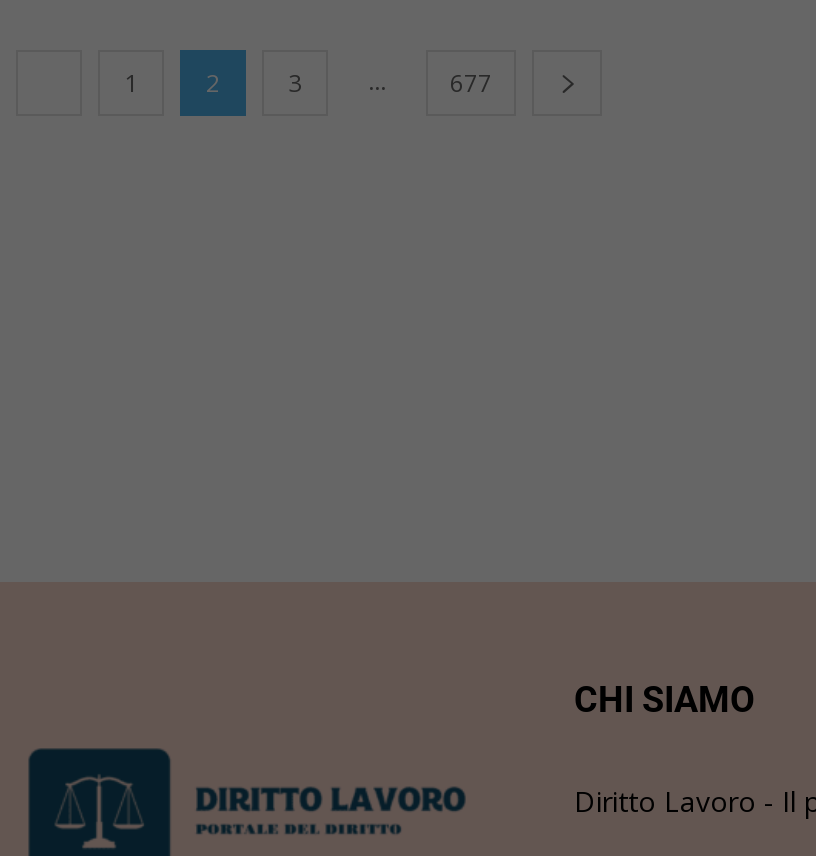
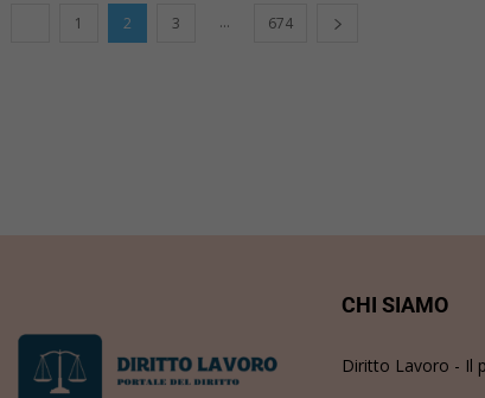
- 677
+ 674
